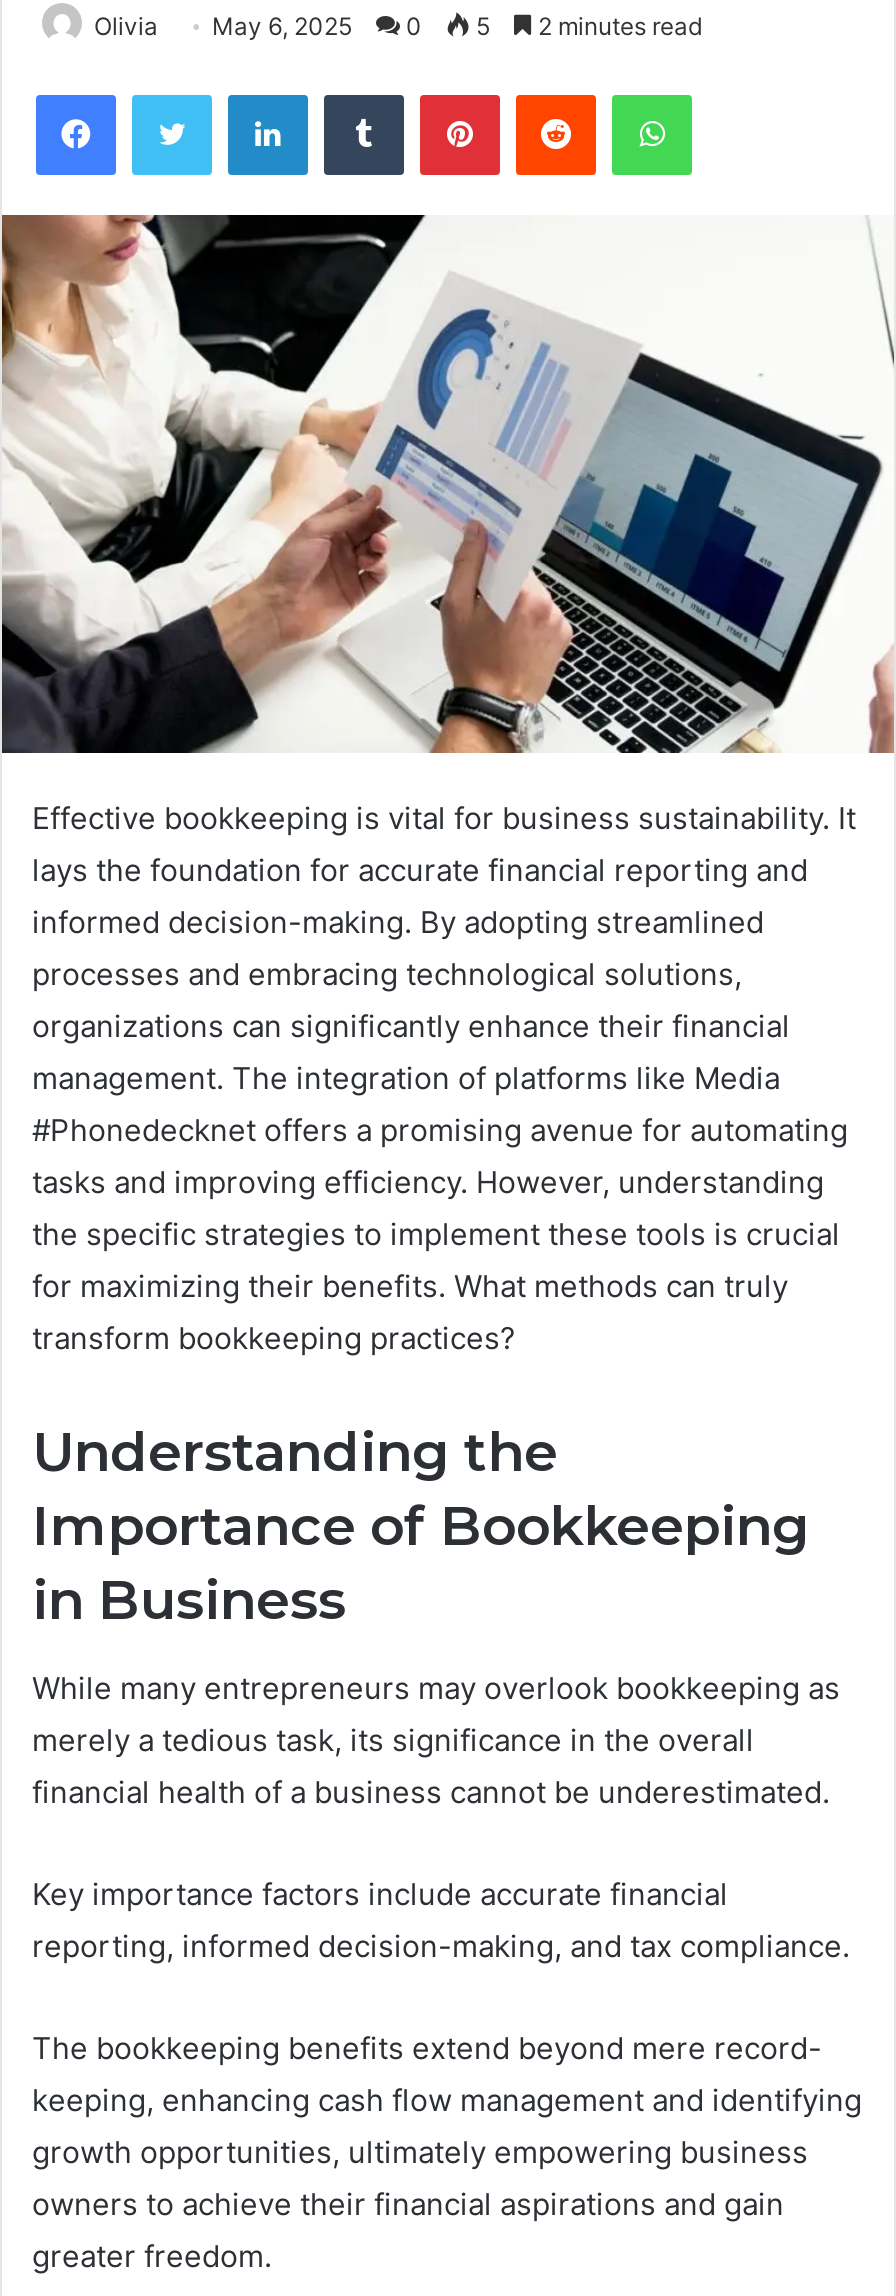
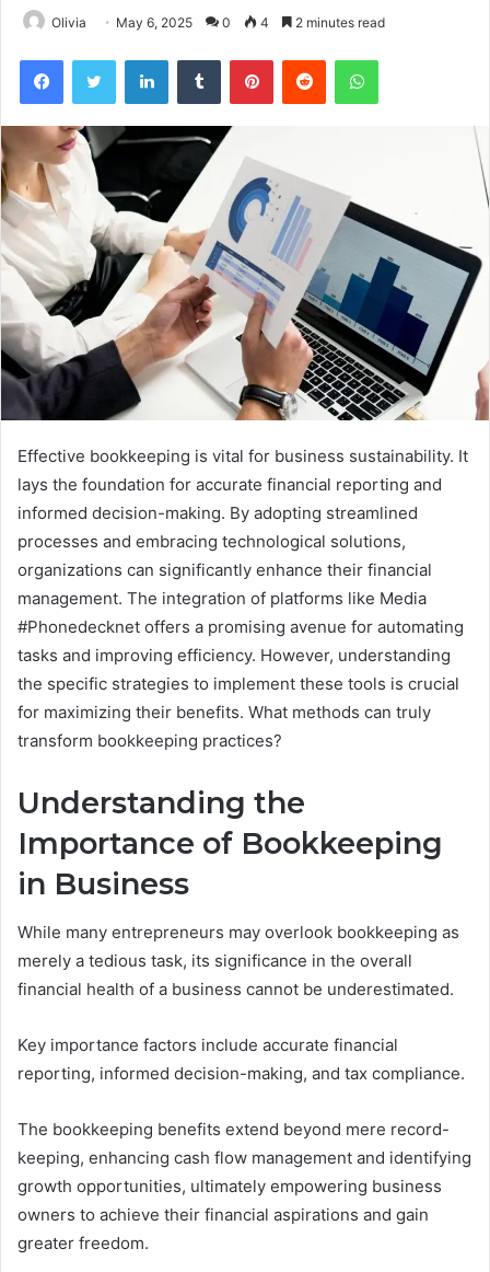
- Olivia May 6, 2025 0 5 2 minutes read
+ Olivia May 6, 2025 0 4 2 minutes read
